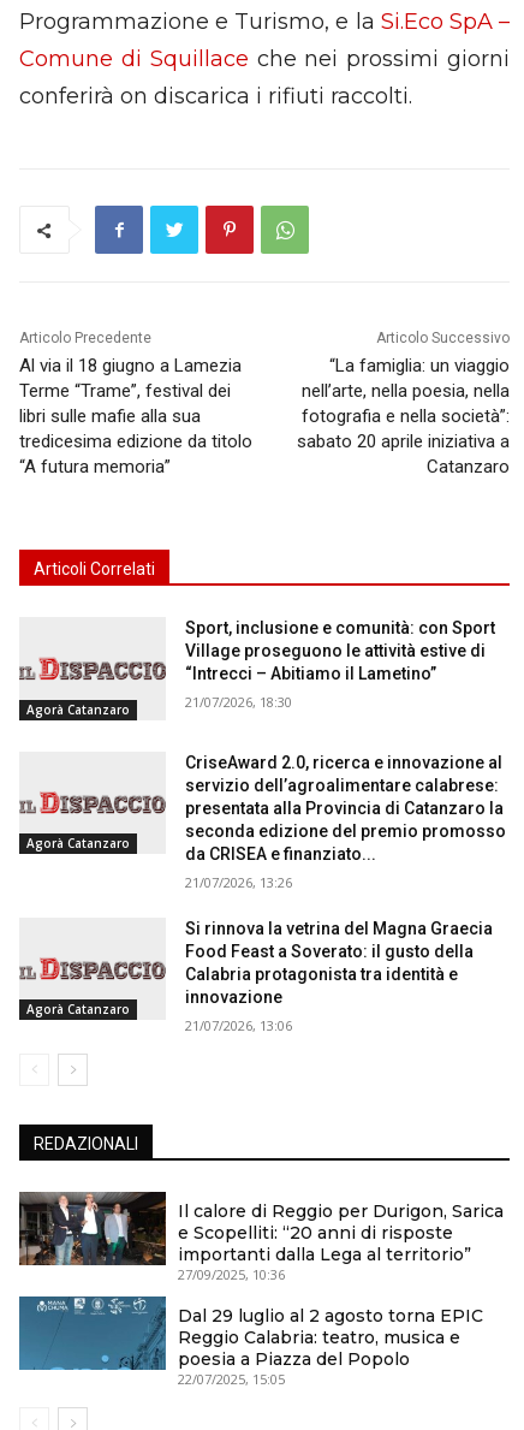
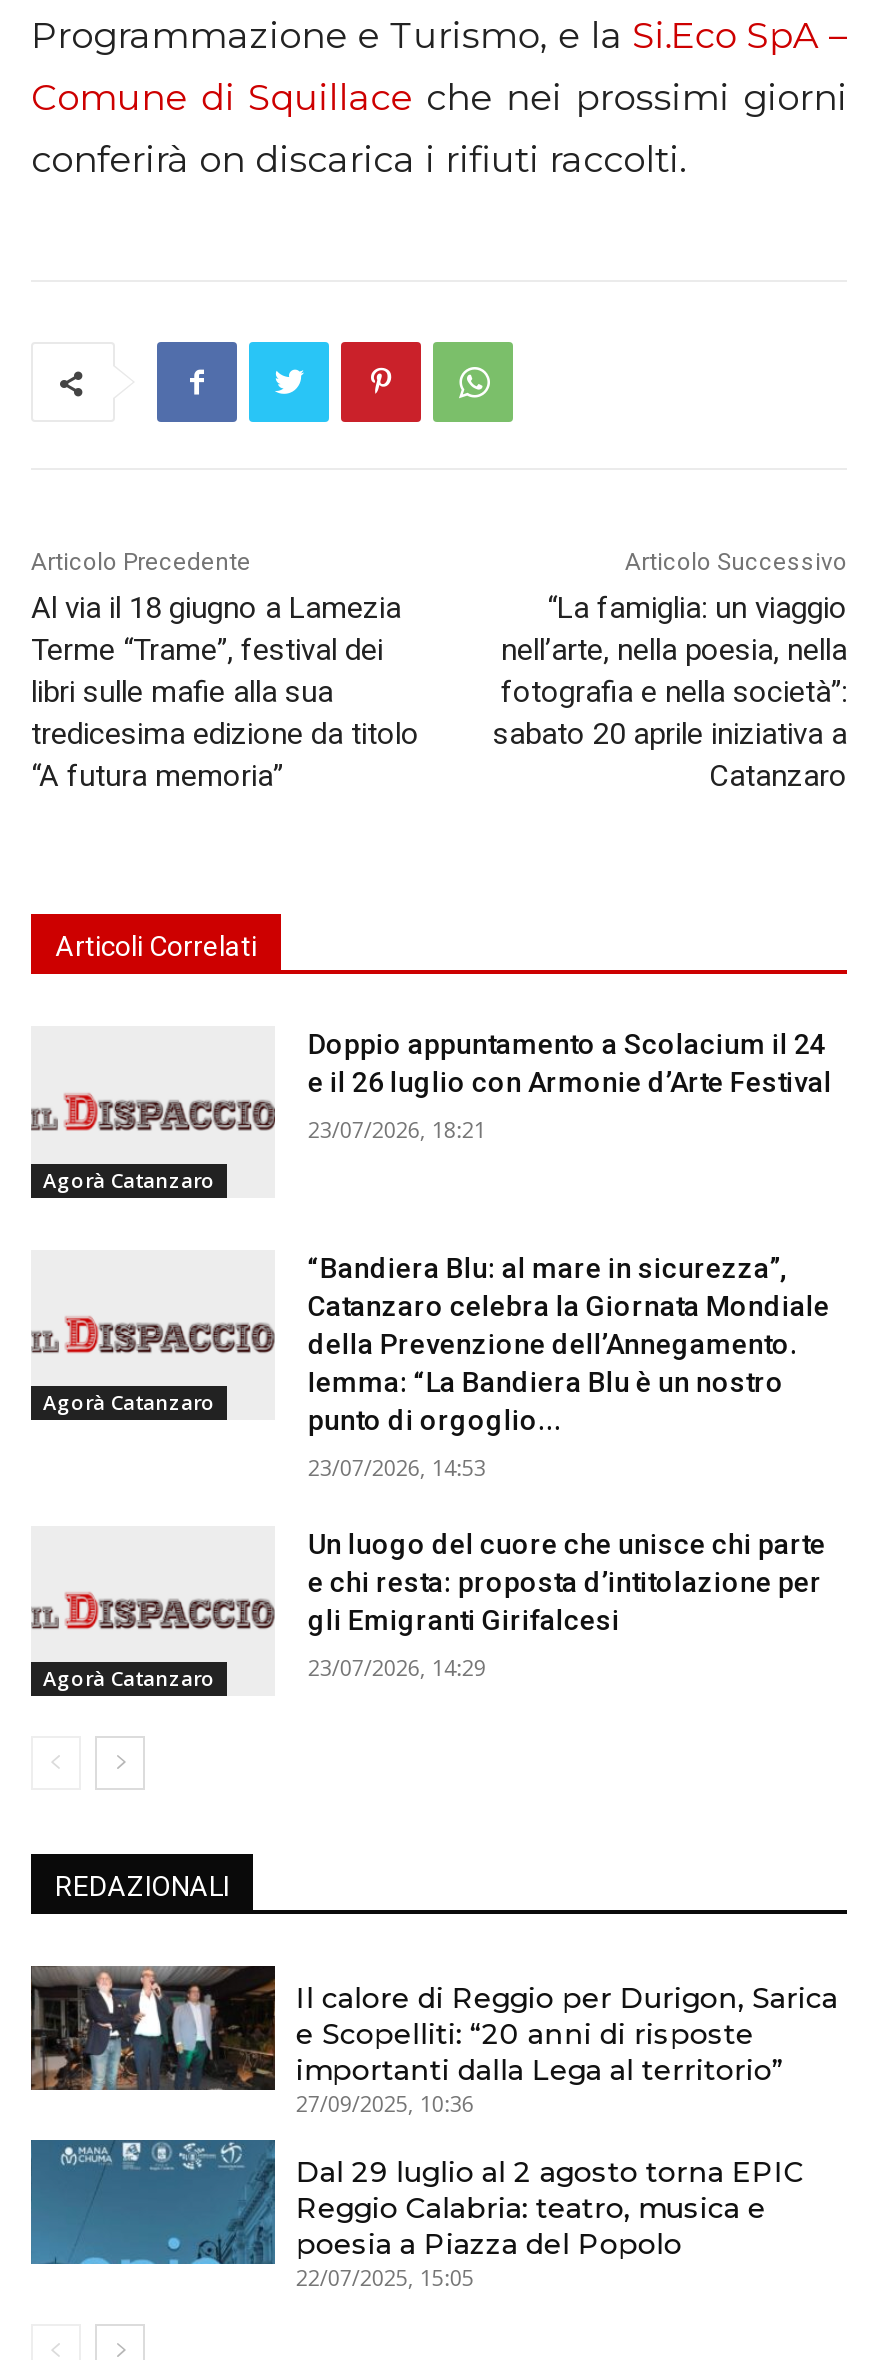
- Sport, inclusione e comunità: con Sport
- Village proseguono le attività estive di
- “Intrecci – Abitiamo il Lametino”
+ Doppio appuntamento a Scolacium il 24
+ e il 26 luglio con Armonie d’Arte Festival

- 21/07/2026, 18:30
+ 23/07/2026, 18:21

- CriseAward 2.0, ricerca e innovazione al
- servizio dell’agroalimentare calabrese:
- presentata alla Provincia di Catanzaro la
- seconda edizione del premio promosso
- da CRISEA e finanziato...
+ “Bandiera Blu: al mare in sicurezza”,
+ Catanzaro celebra la Giornata Mondiale
+ della Prevenzione dell’Annegamento.
+ Iemma: “La Bandiera Blu è un nostro
+ punto di orgoglio...

- 21/07/2026, 13:26
+ 23/07/2026, 14:53

- Si rinnova la vetrina del Magna Graecia
- Food Feast a Soverato: il gusto della
- Calabria protagonista tra identità e
- innovazione
+ Un luogo del cuore che unisce chi parte
+ e chi resta: proposta d’intitolazione per
+ gli Emigranti Girifalcesi

- 21/07/2026, 13:06
+ 23/07/2026, 14:29
